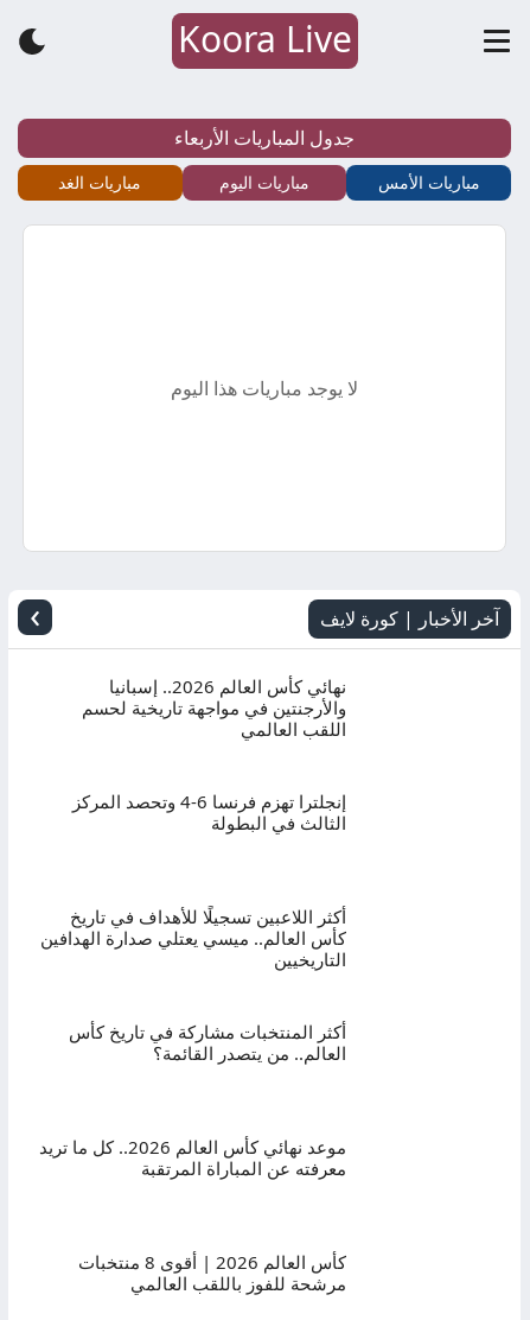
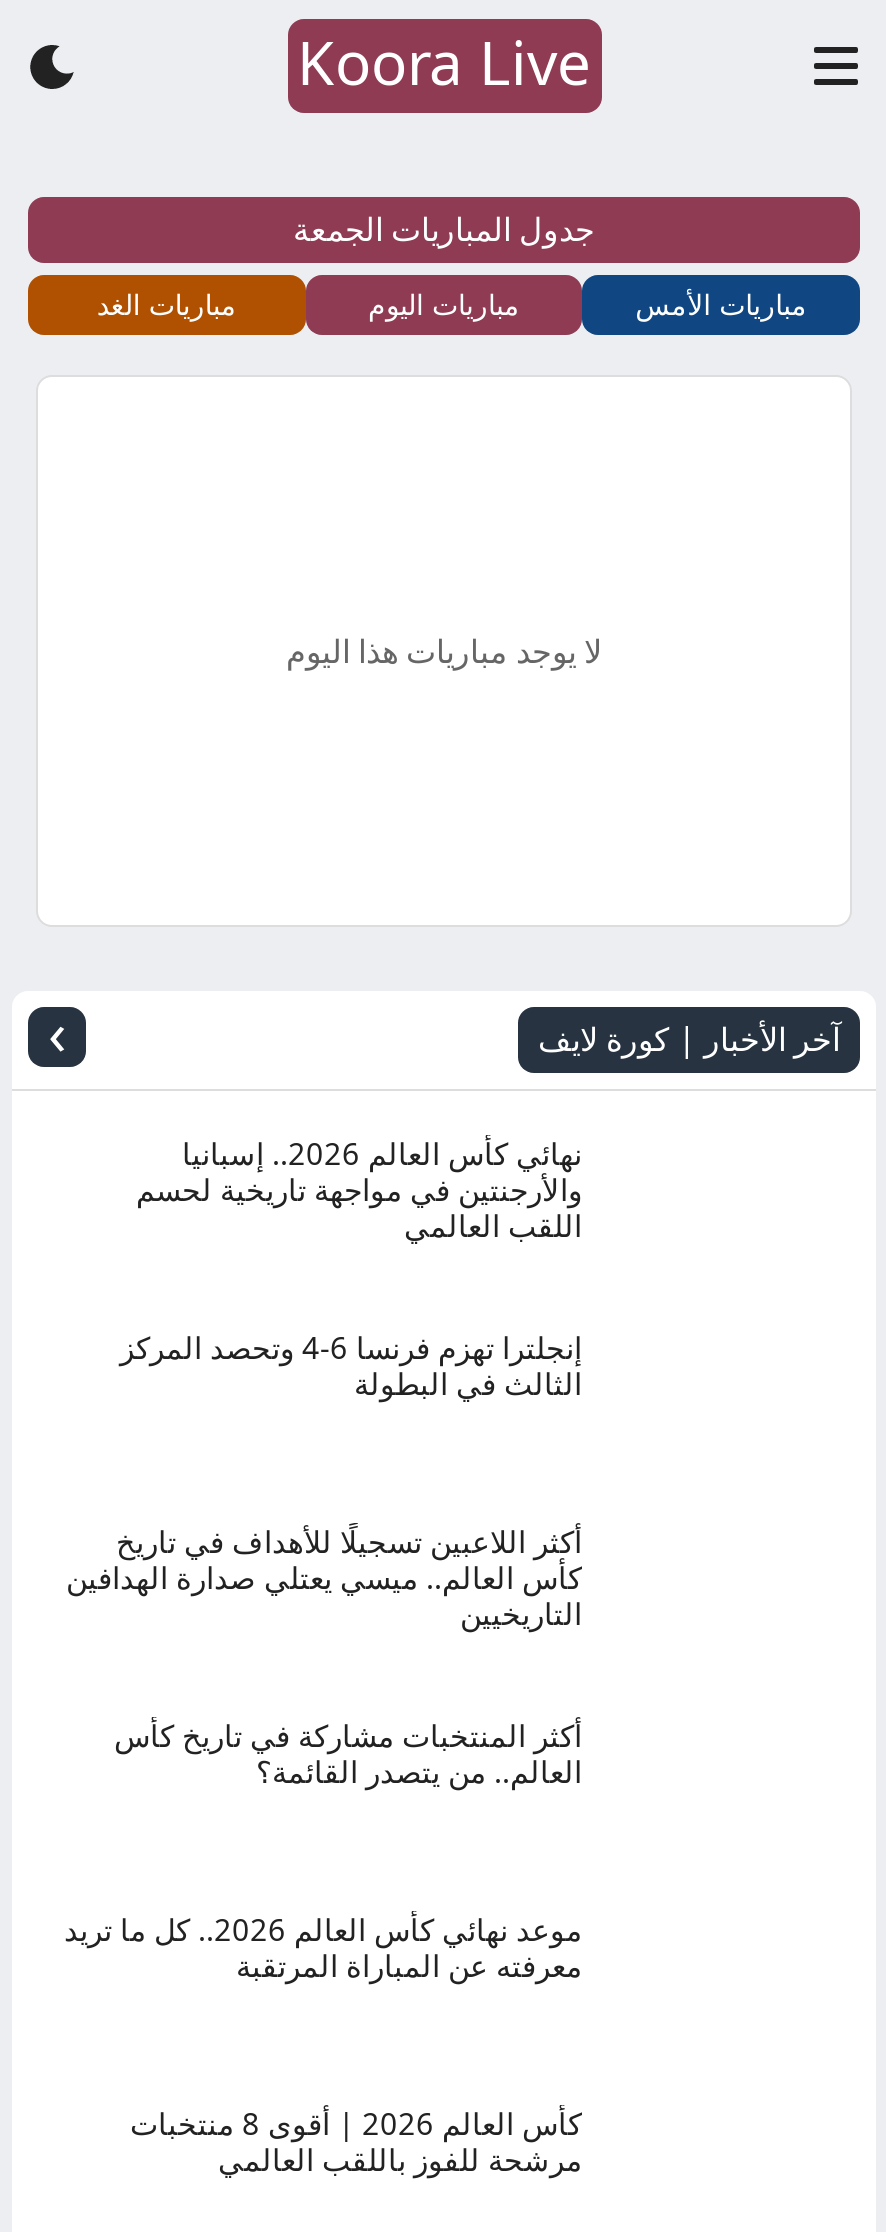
- جدول المباريات الأربعاء
+ جدول المباريات الجمعة
